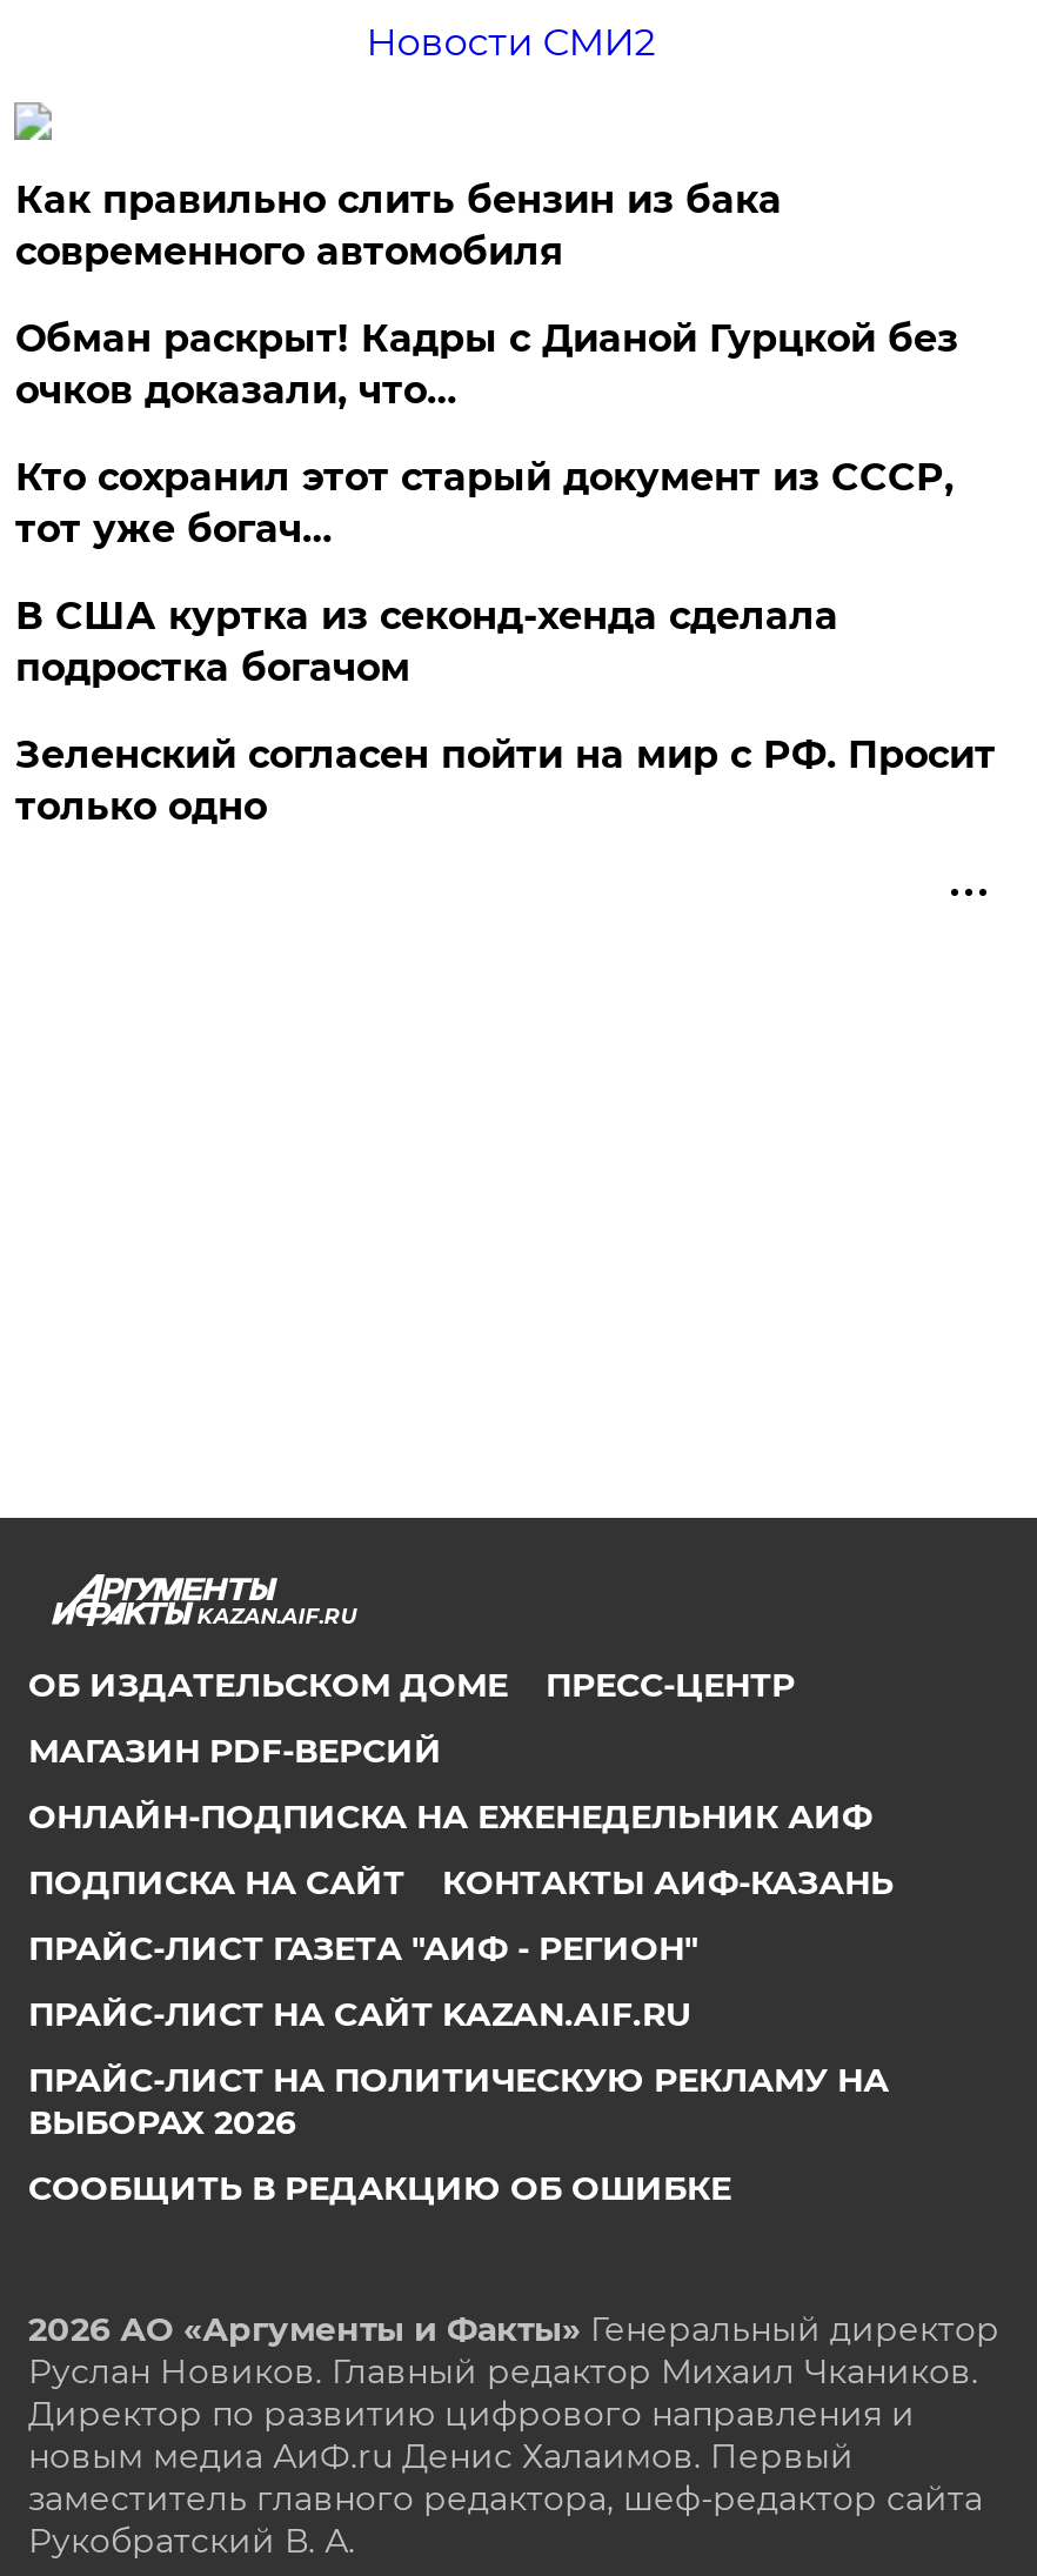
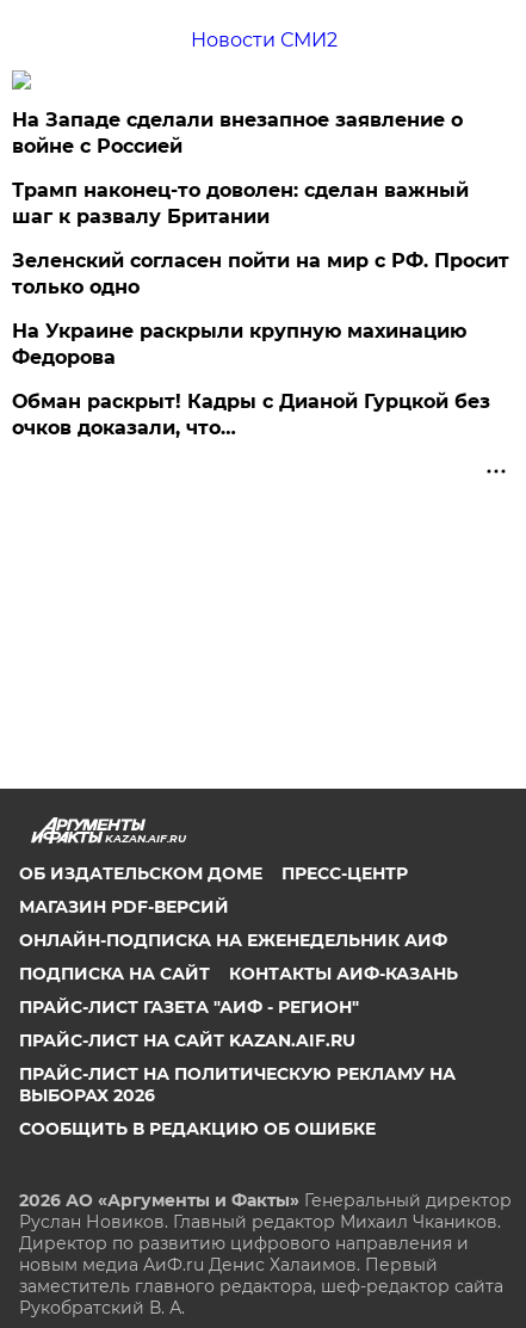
- Как правильно слить бензин из бака
- современного автомобиля
- Кто сохранил этот старый документ из СССР,
- тот уже богач…
- В США куртка из секонд-хенда сделала
- подростка богачом
+ На Западе сделали внезапное заявление о
+ войне с Россией
+ Трамп наконец-то доволен: сделан важный
+ шаг к развалу Британии

moved down: Обман раскрыт! Кадры с Дианой Гурцкой без | очков доказали, что…

moved up: Зеленский согласен пойти на мир с РФ. Просит | только одно

+ На Украине раскрыли крупную махинацию
+ Федорова
